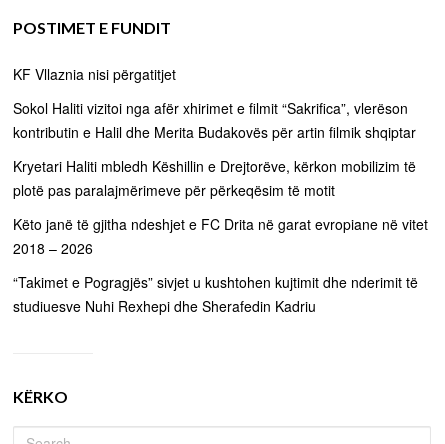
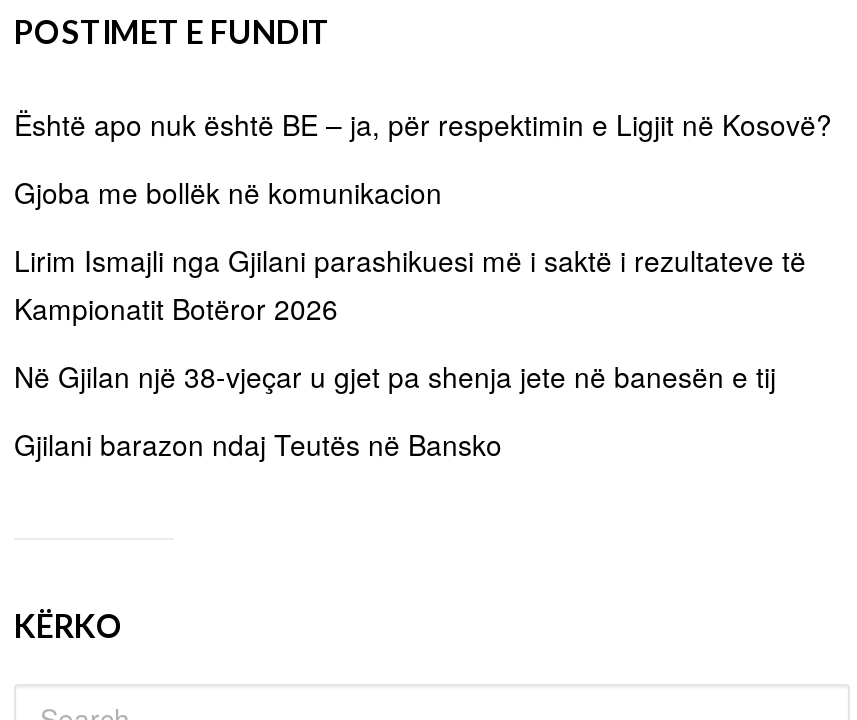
- KF Vllaznia nisi përgatitjet
+ Është apo nuk është BE – ja, për respektimin e Ligjit në Kosovë?

- Sokol Haliti vizitoi nga afër xhirimet e filmit “Sakrifica”, vlerëson
- kontributin e Halil dhe Merita Budakovës për artin filmik shqiptar
+ Gjoba me bollëk në komunikacion

- Kryetari Haliti mbledh Këshillin e Drejtorëve, kërkon mobilizim të
- plotë pas paralajmërimeve për përkeqësim të motit
+ Lirim Ismajli nga Gjilani parashikuesi më i saktë i rezultateve të
+ Kampionatit Botëror 2026

- Këto janë të gjitha ndeshjet e FC Drita në garat evropiane në vitet
- 2018 – 2026
+ Në Gjilan një 38-vjeçar u gjet pa shenja jete në banesën e tij

- “Takimet e Pogragjës” sivjet u kushtohen kujtimit dhe nderimit të
- studiuesve Nuhi Rexhepi dhe Sherafedin Kadriu
+ Gjilani barazon ndaj Teutës në Bansko
